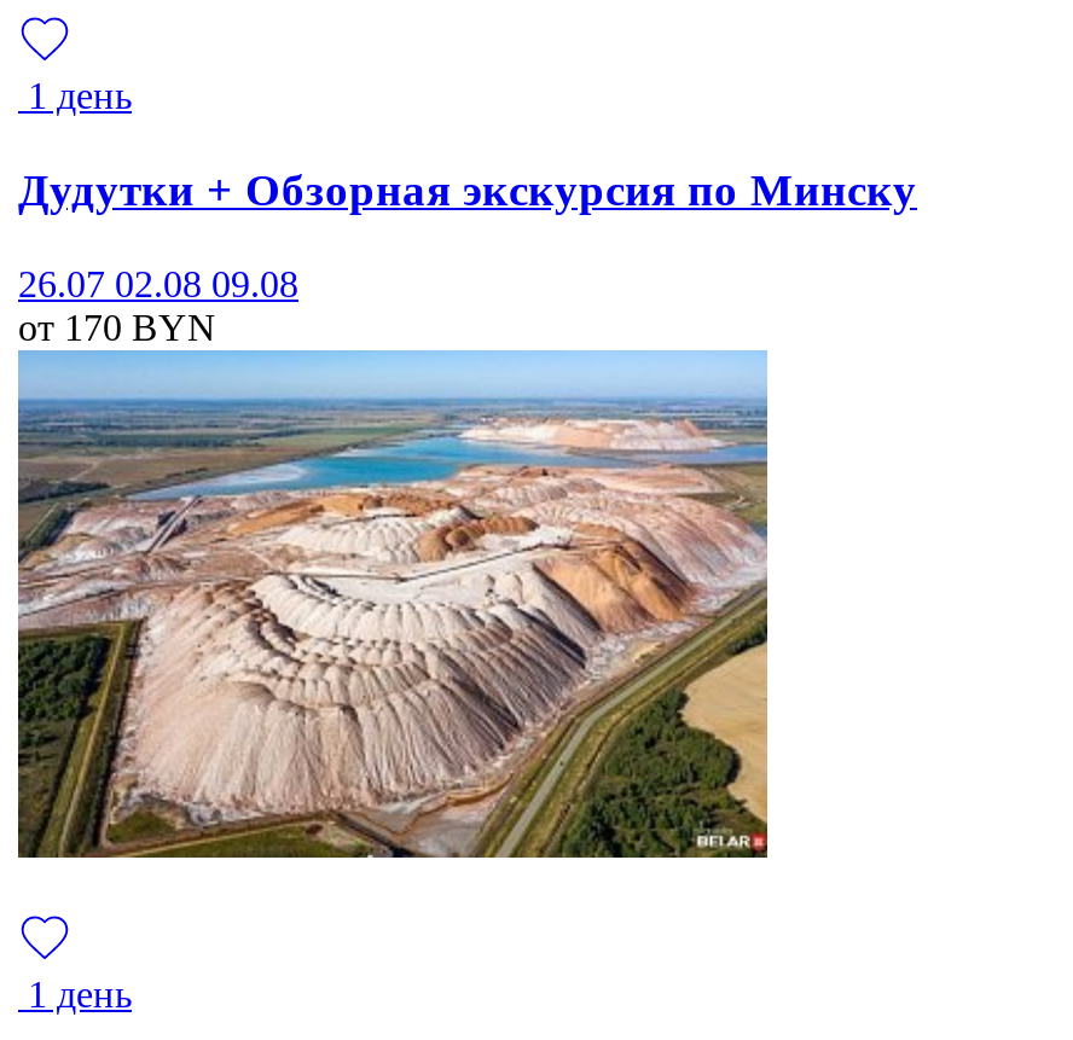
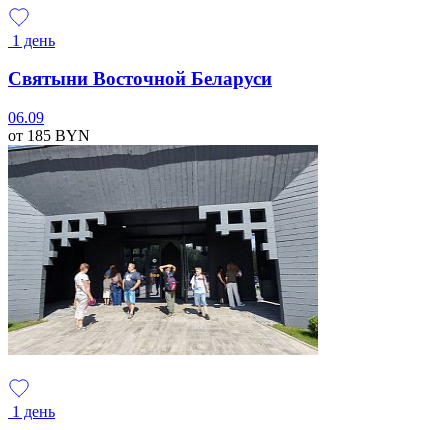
- Дудутки + Обзорная экскурсия по Минску
+ Святыни Восточной Беларуси

- 26.07 02.08 09.08
- от 170 BYN
+ 06.09
+ от 185 BYN

- [image]
+ [image]
